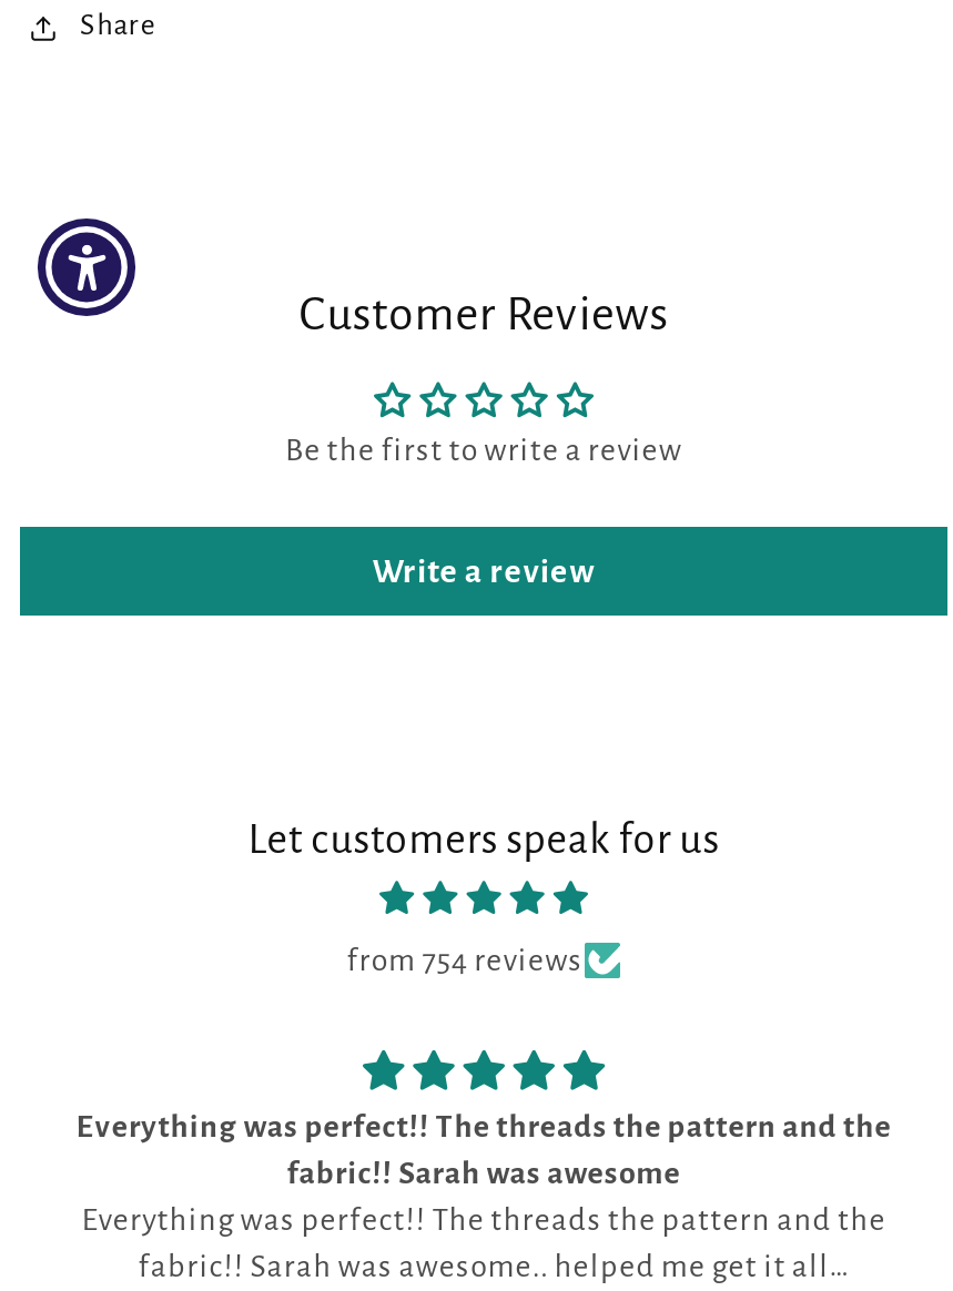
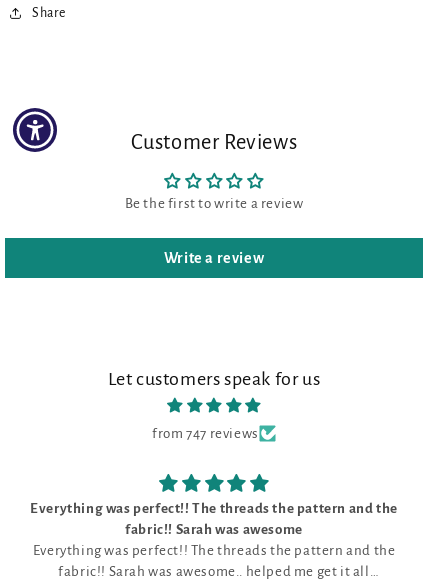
- [image]
+ [image]

- from 754 reviews
+ from 747 reviews
